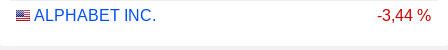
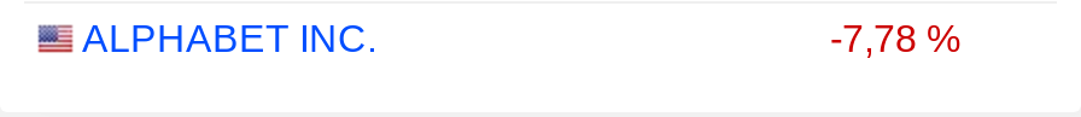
- -3,44 %
+ -7,78 %
